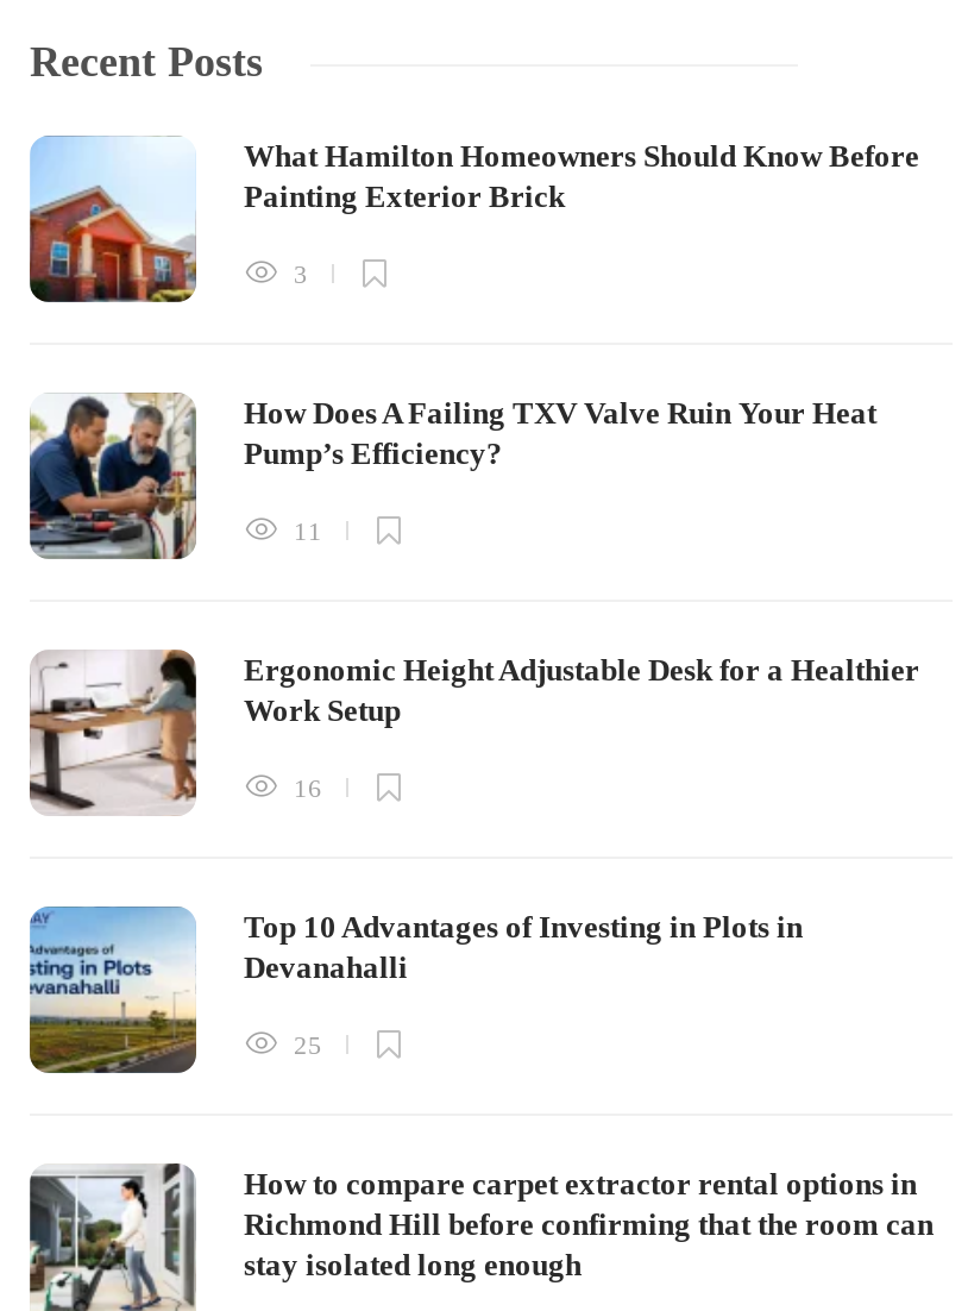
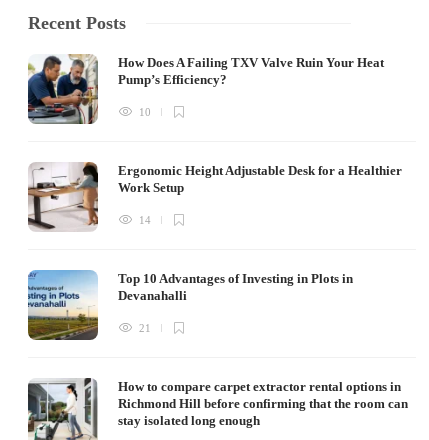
- [image]
- What Hamilton Homeowners Should Know Before
- Painting Exterior Brick
- 3

- 11
+ 10

- 16
+ 14

- 25
+ 21
